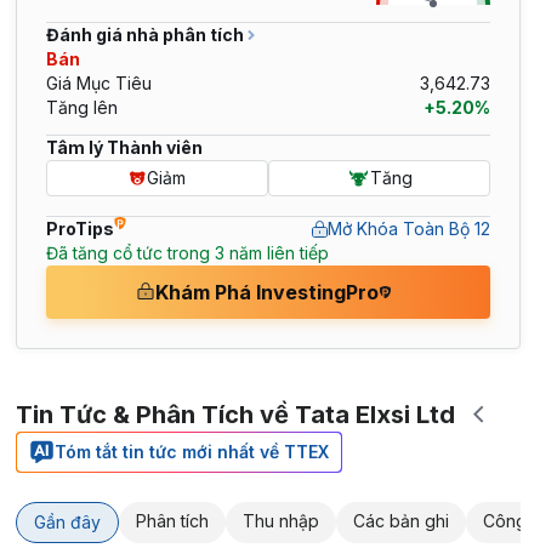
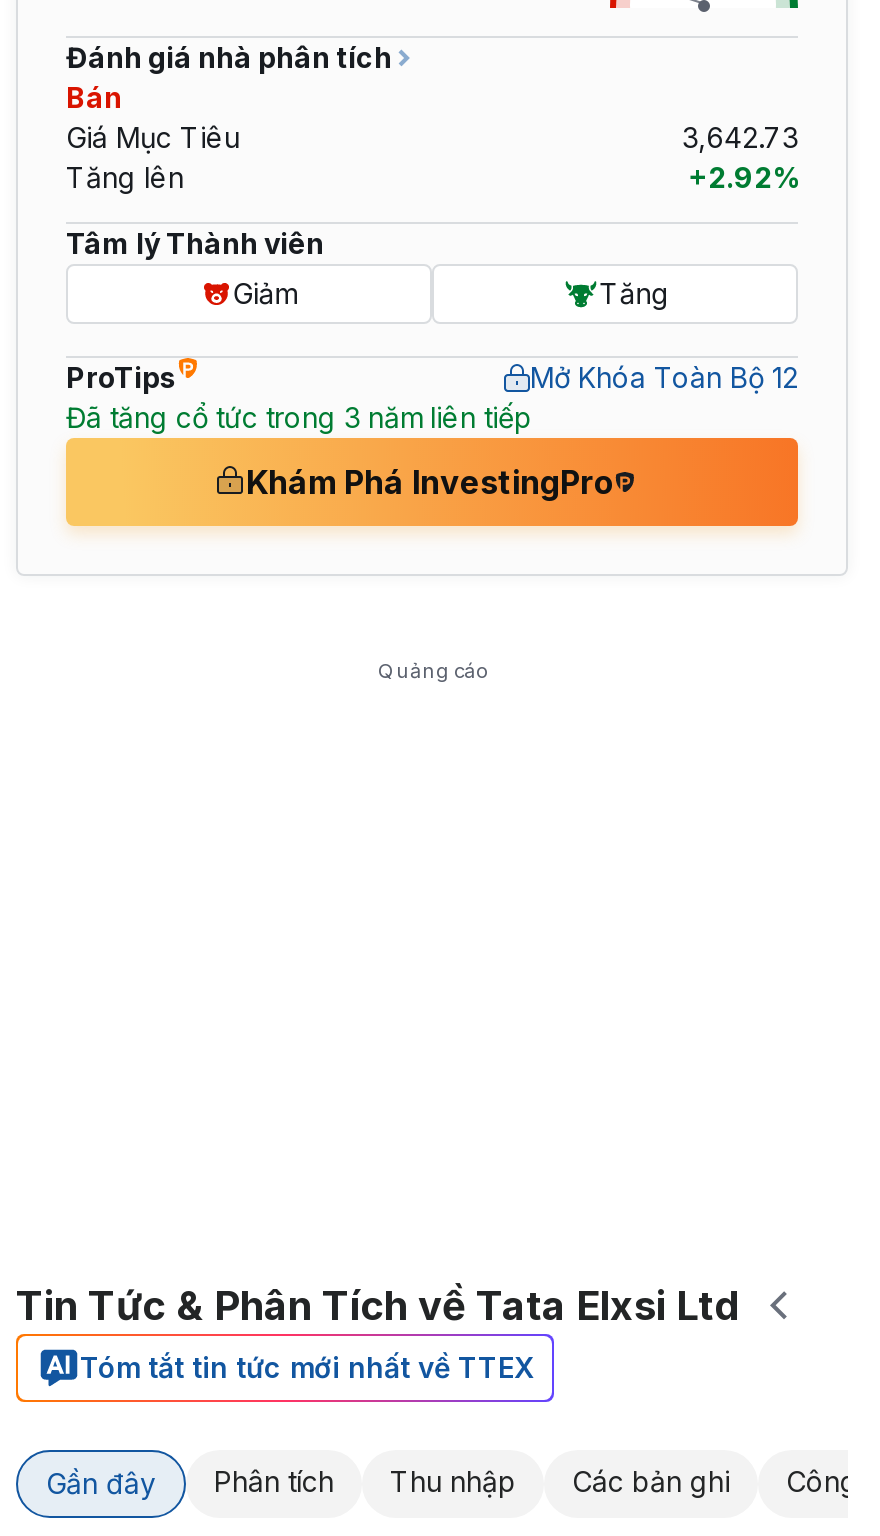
- +5.20%
+ +2.92%

+ Quảng cáo
